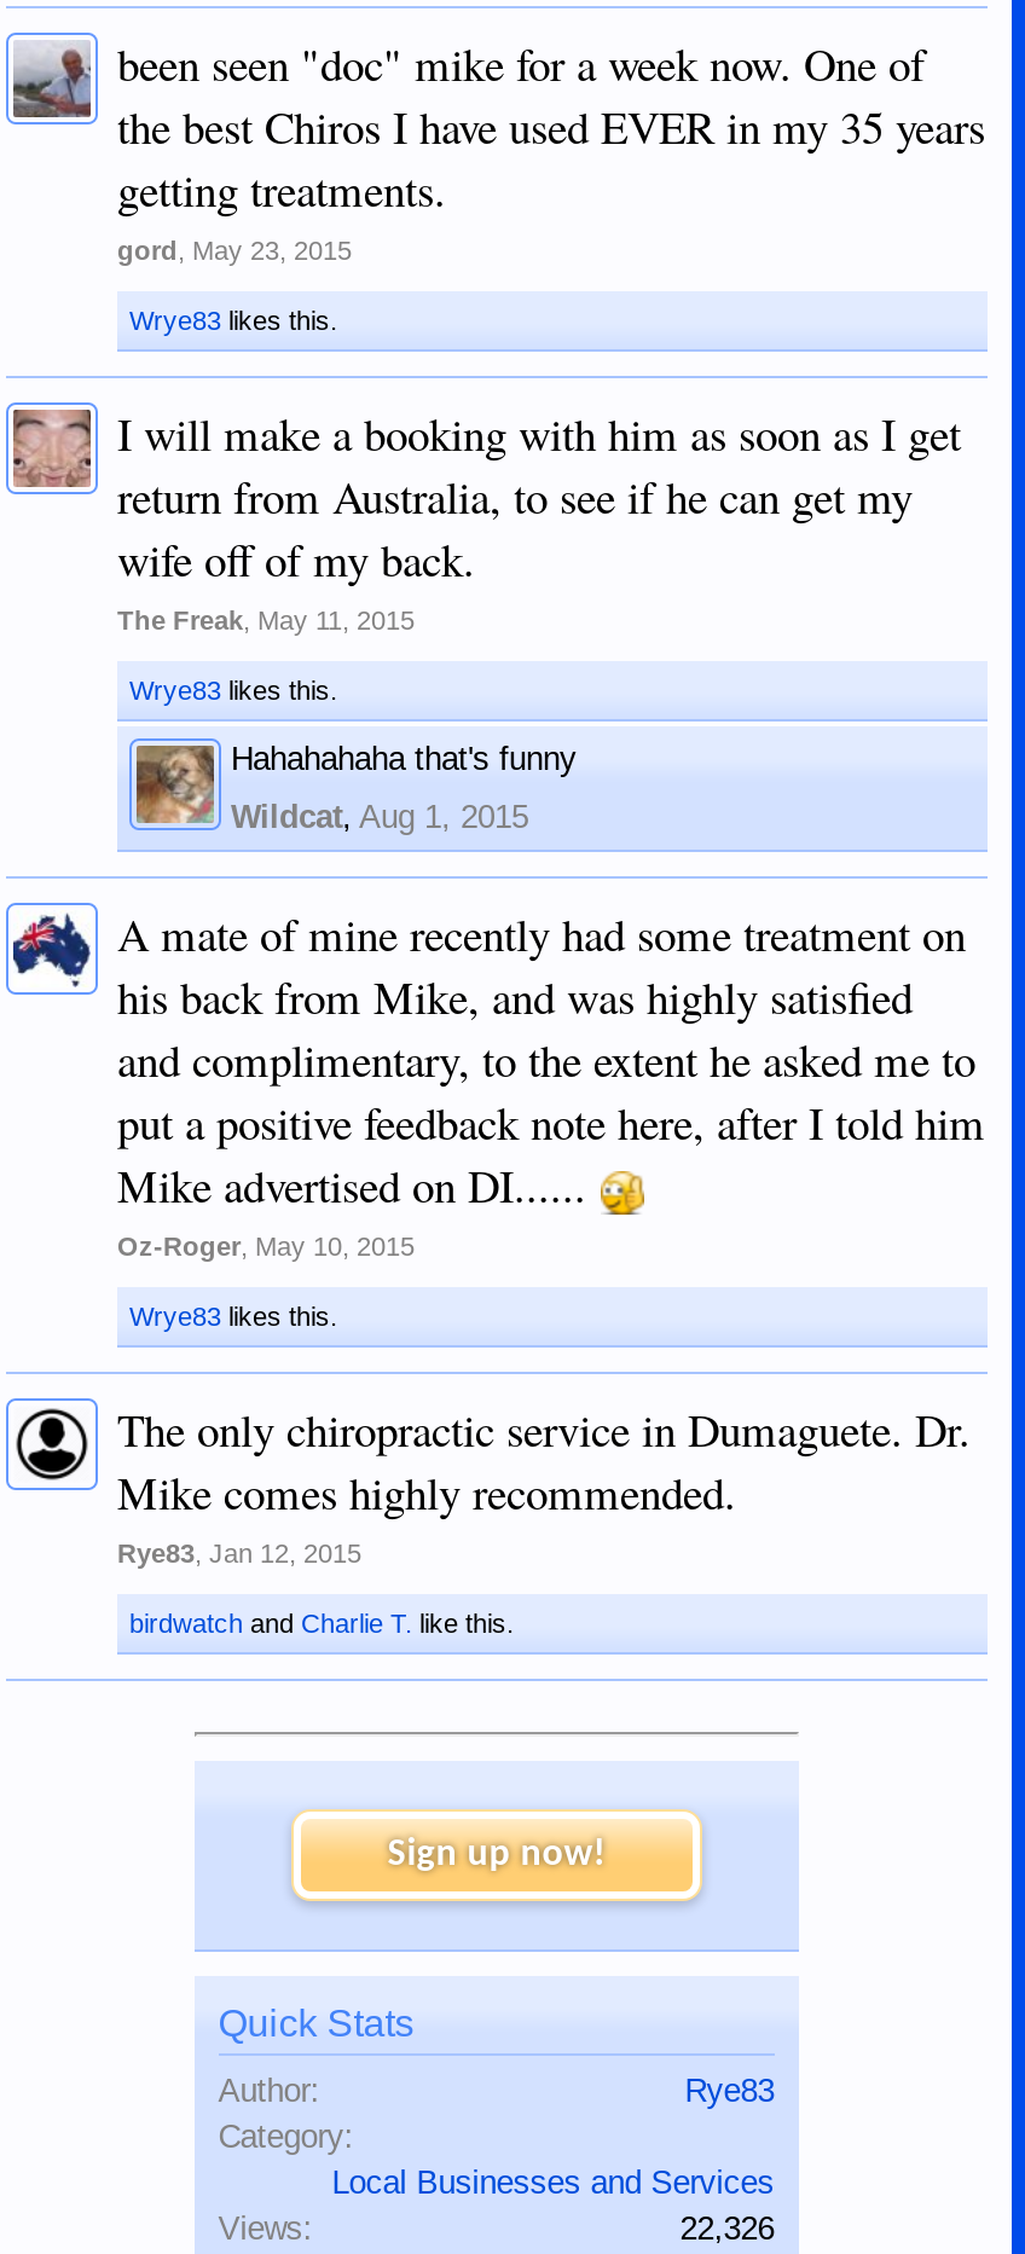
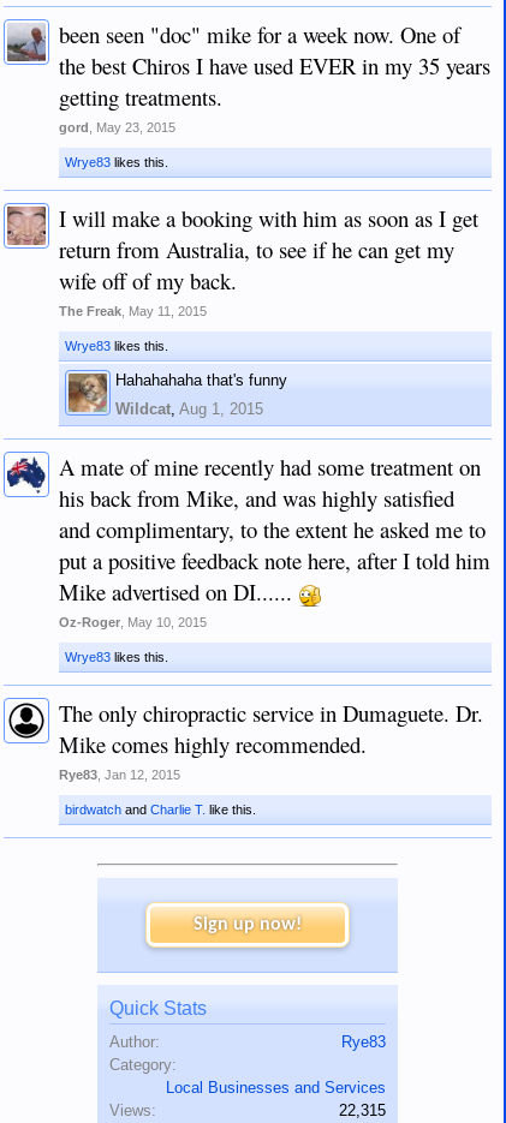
- 22,326
+ 22,315
